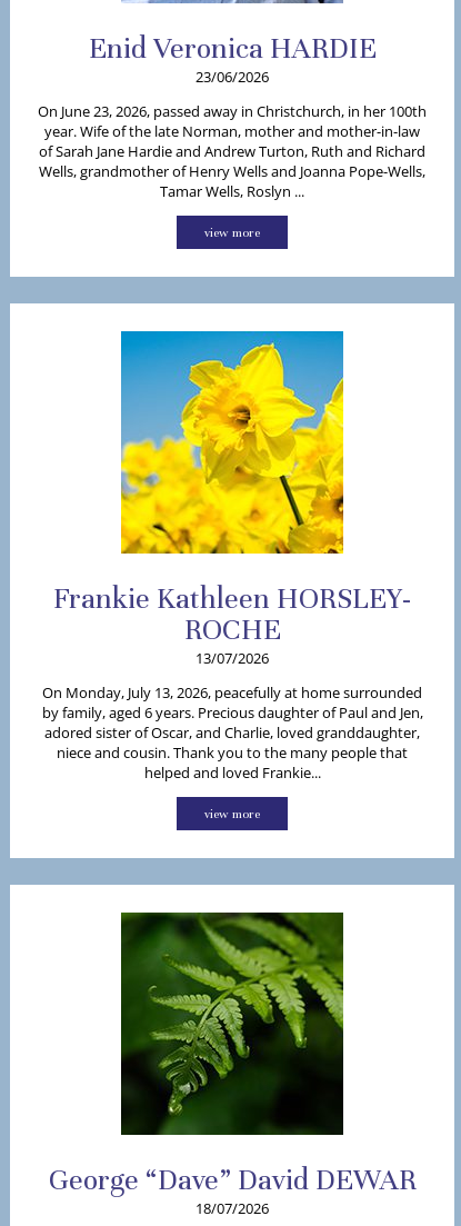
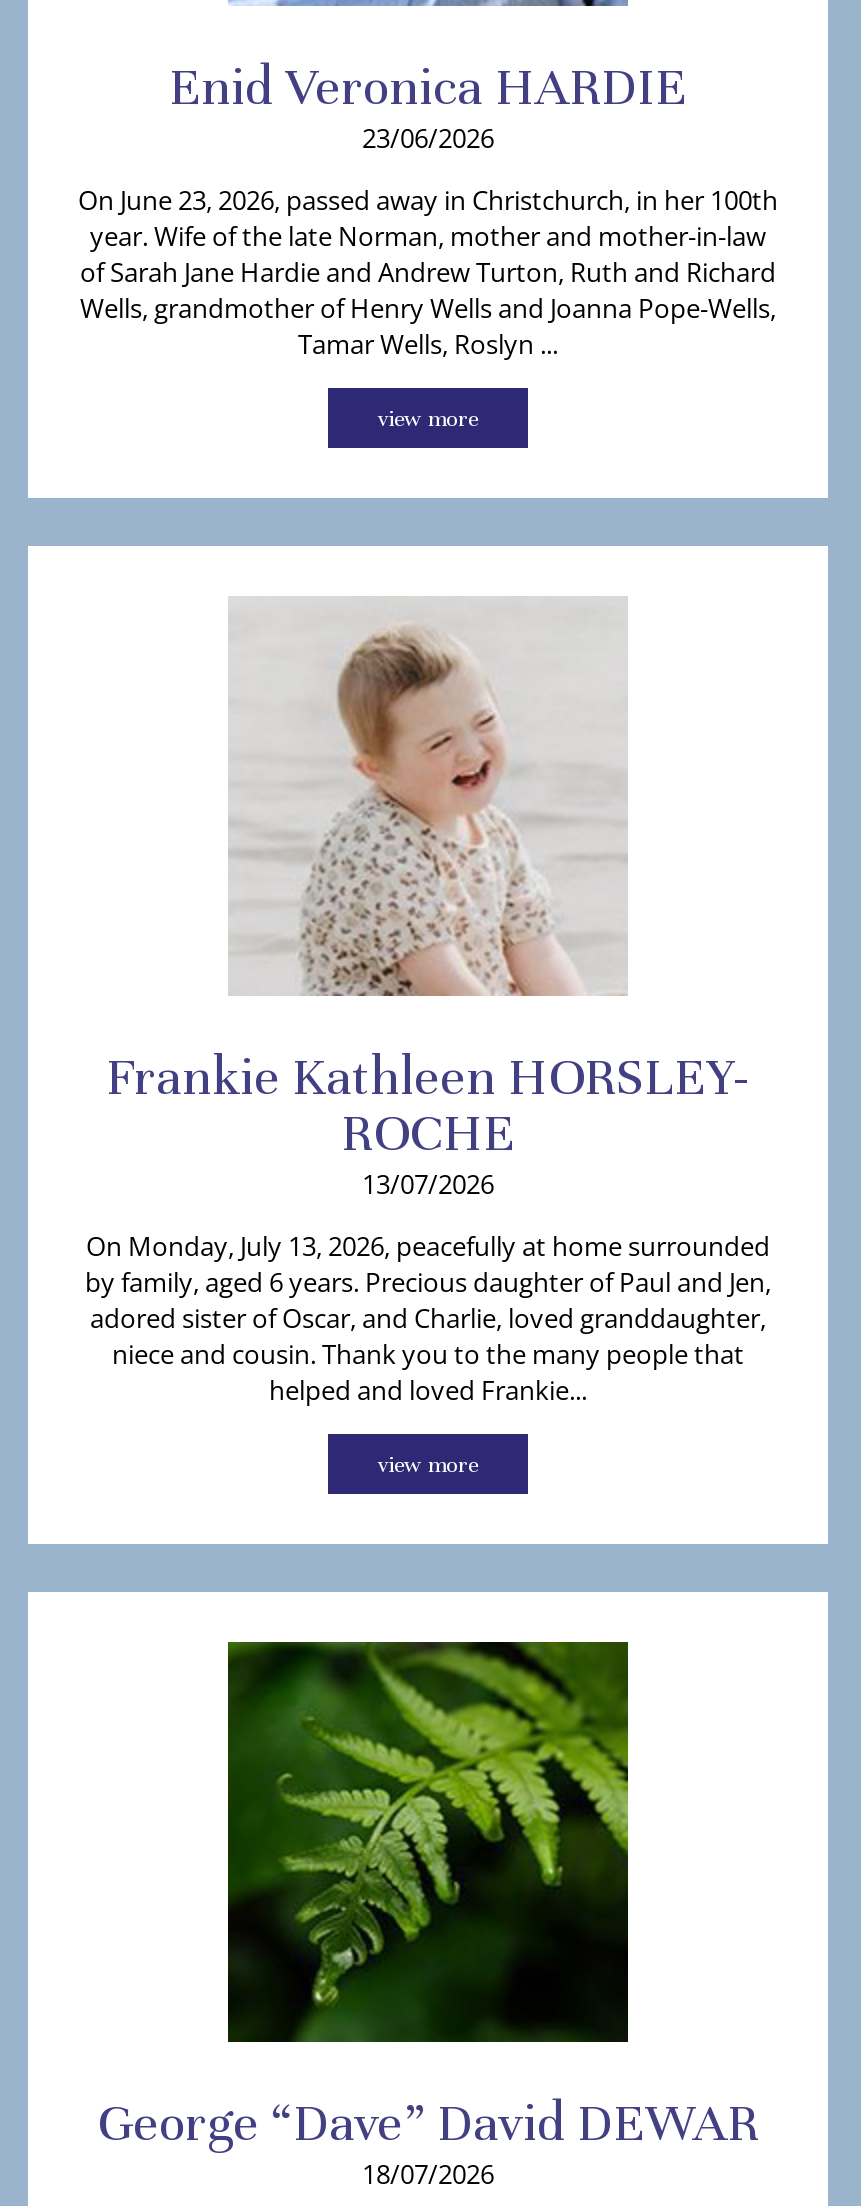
- [image]
+ [image]
